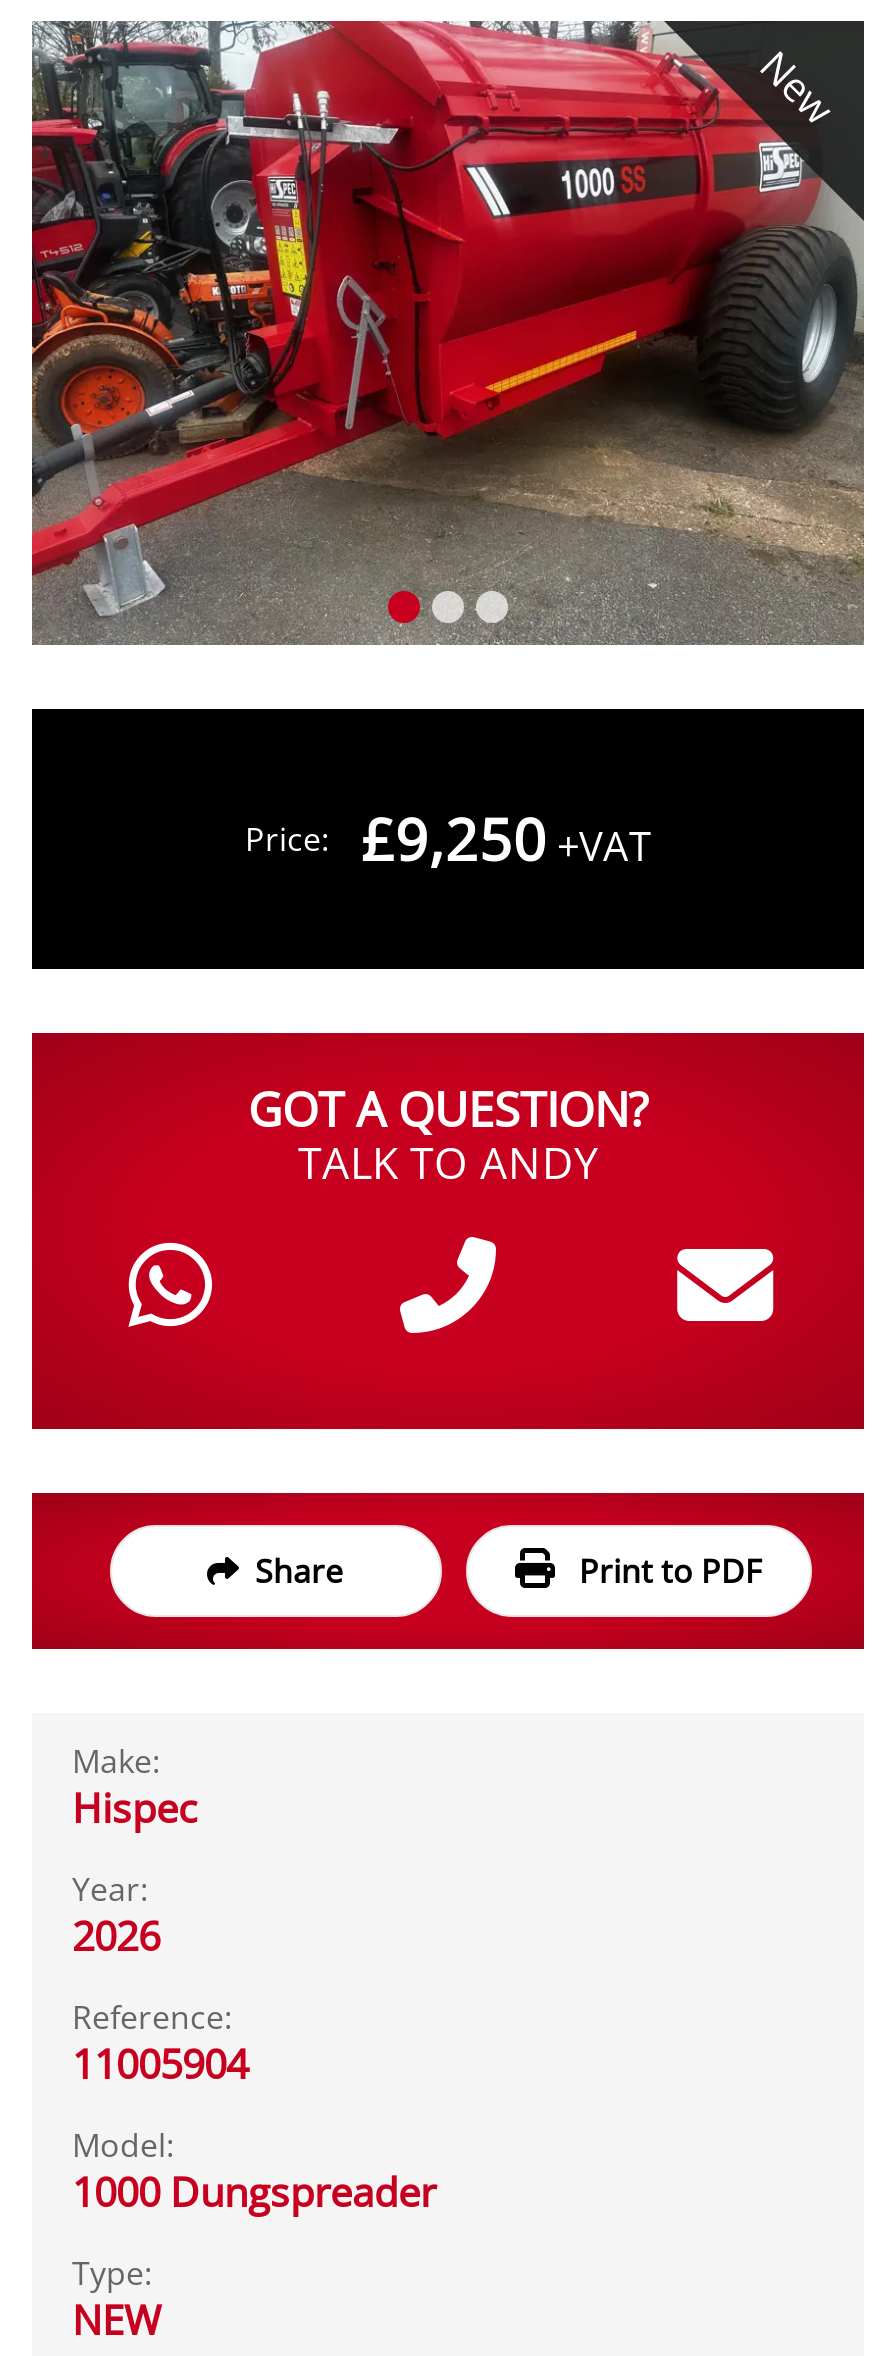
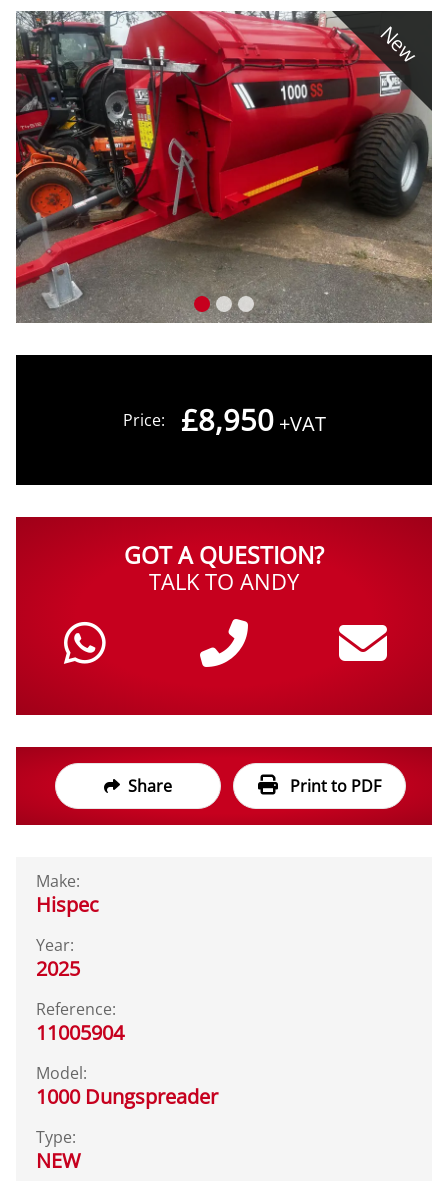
- Price: £9,250 +VAT
+ Price: £8,950 +VAT

- 2026
+ 2025
